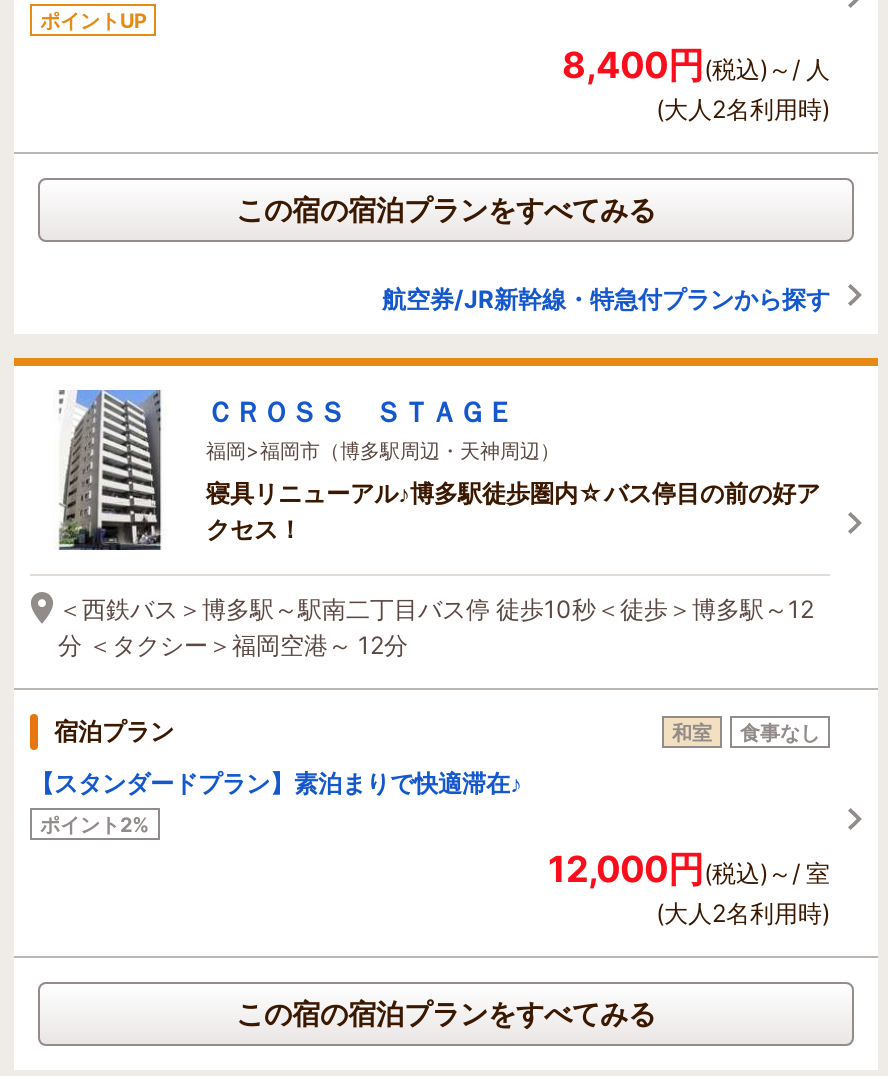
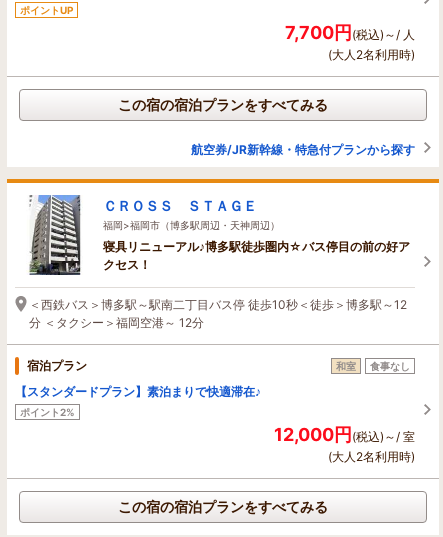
- 8,400円(税込)～/ 人
+ 7,700円(税込)～/ 人
